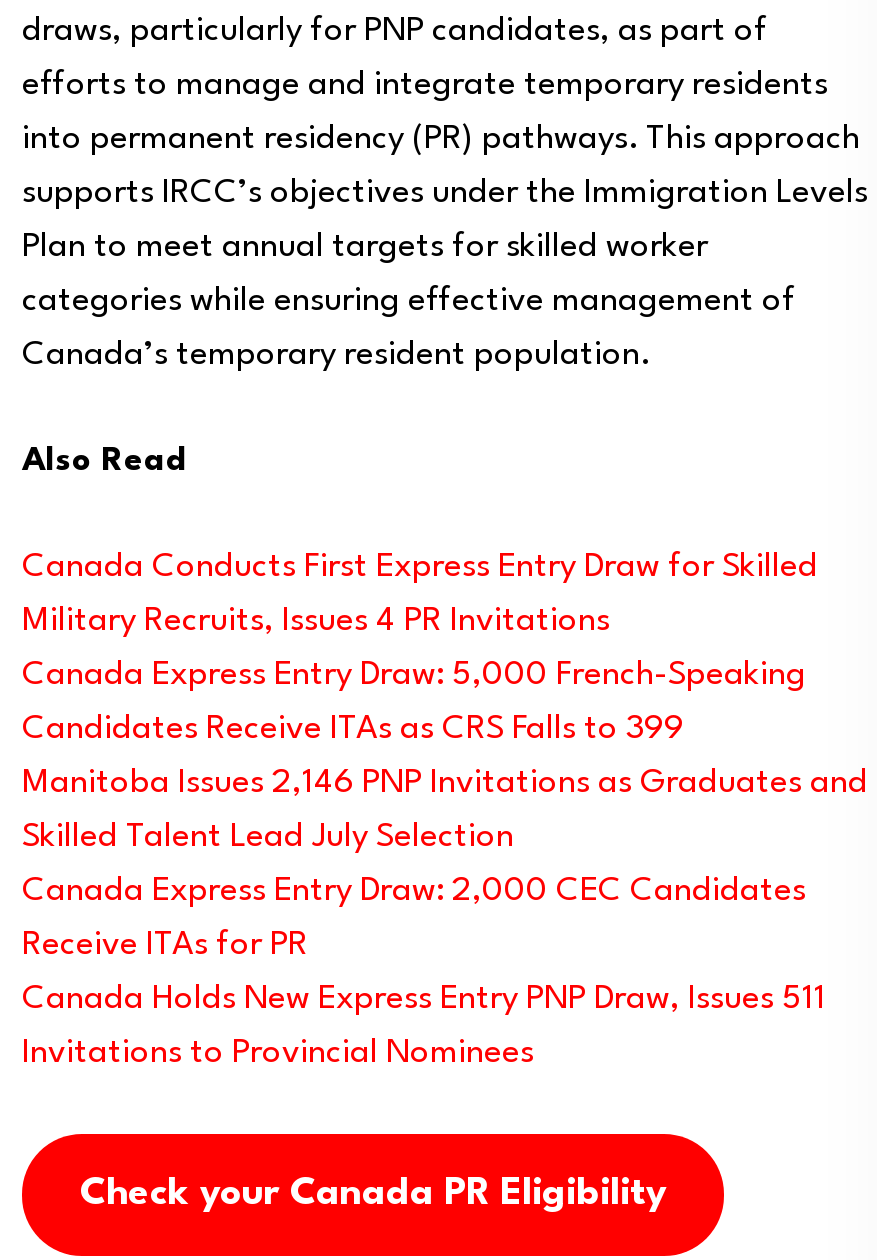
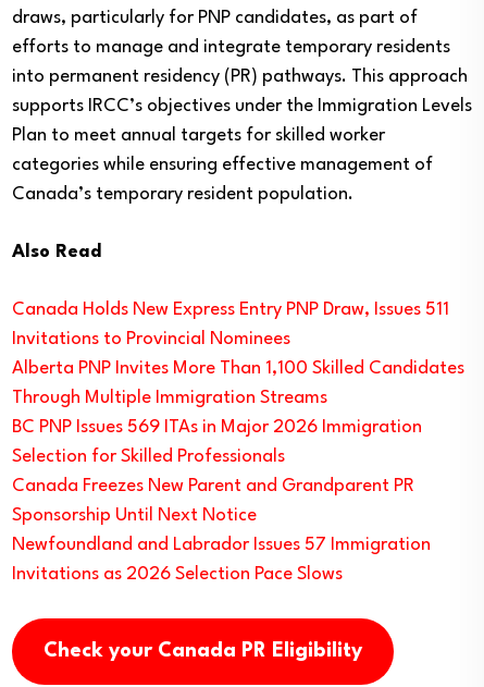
- Canada Conducts First Express Entry Draw for Skilled
- Military Recruits, Issues 4 PR Invitations
- Canada Express Entry Draw: 5,000 French-Speaking
- Candidates Receive ITAs as CRS Falls to 399
- Manitoba Issues 2,146 PNP Invitations as Graduates and
- Skilled Talent Lead July Selection
- Canada Express Entry Draw: 2,000 CEC Candidates
- Receive ITAs for PR

moved up: Canada Holds New Express Entry PNP Draw, Issues 511 | Invitations to Provincial Nominees

+ Alberta PNP Invites More Than 1,100 Skilled Candidates
+ Through Multiple Immigration Streams
+ BC PNP Issues 569 ITAs in Major 2026 Immigration
+ Selection for Skilled Professionals
+ Canada Freezes New Parent and Grandparent PR
+ Sponsorship Until Next Notice
+ Newfoundland and Labrador Issues 57 Immigration
+ Invitations as 2026 Selection Pace Slows
